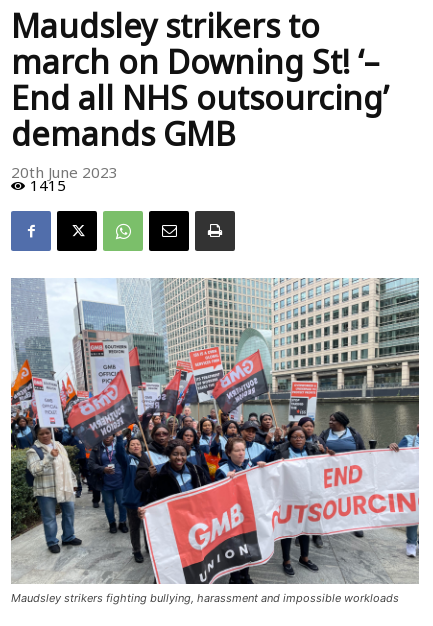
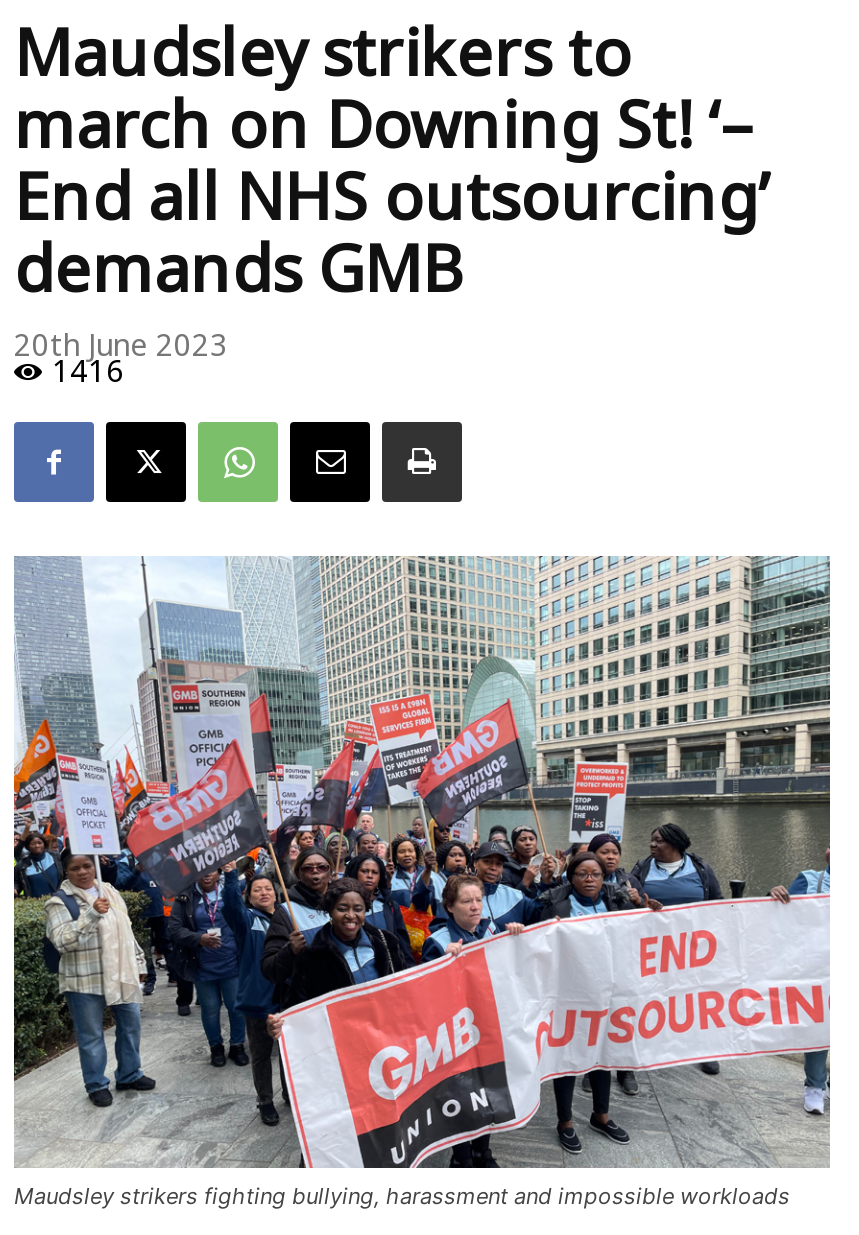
- 1415
+ 1416
